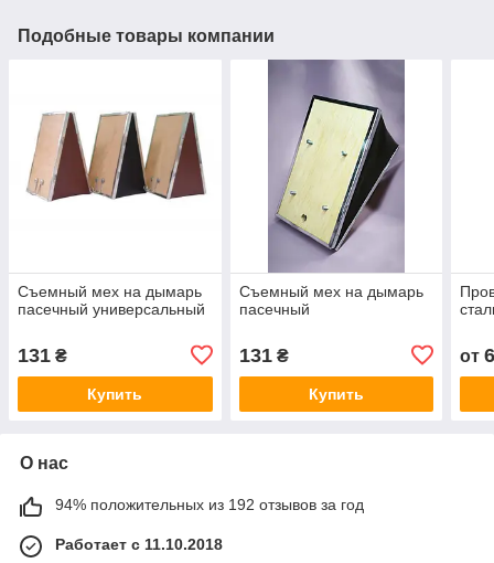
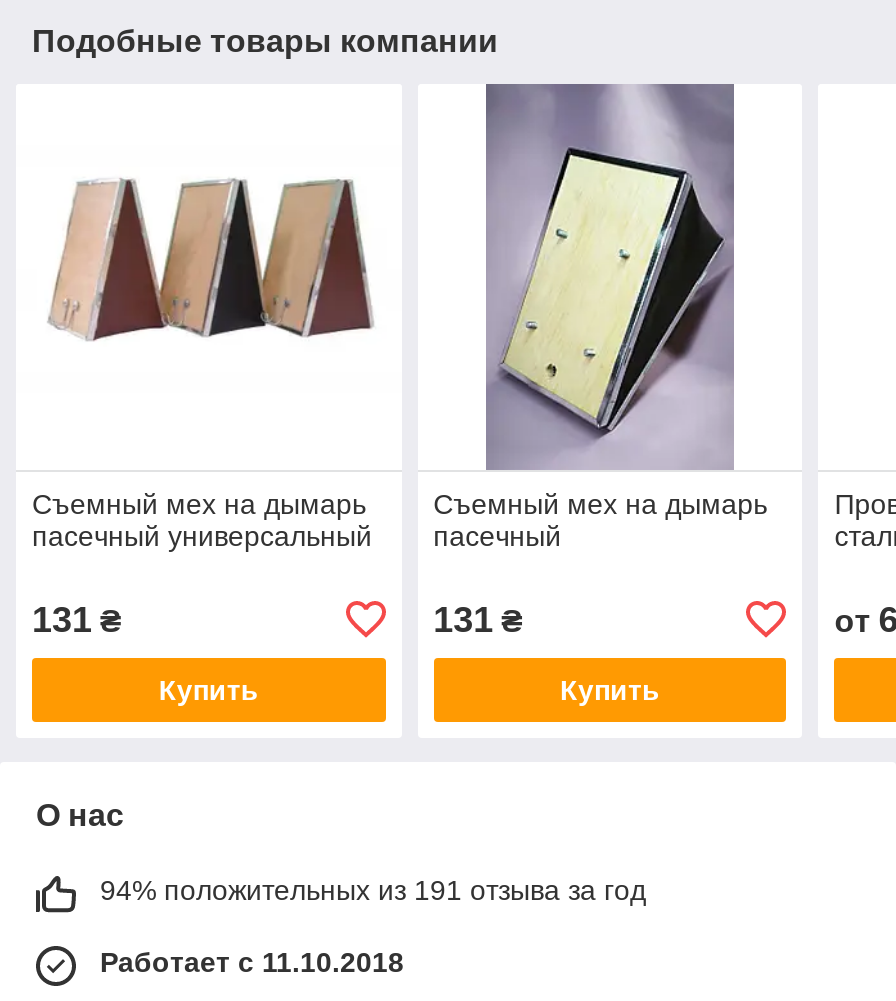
- 94% положительных из 192 отзывов за год
+ 94% положительных из 191 отзыва за год
